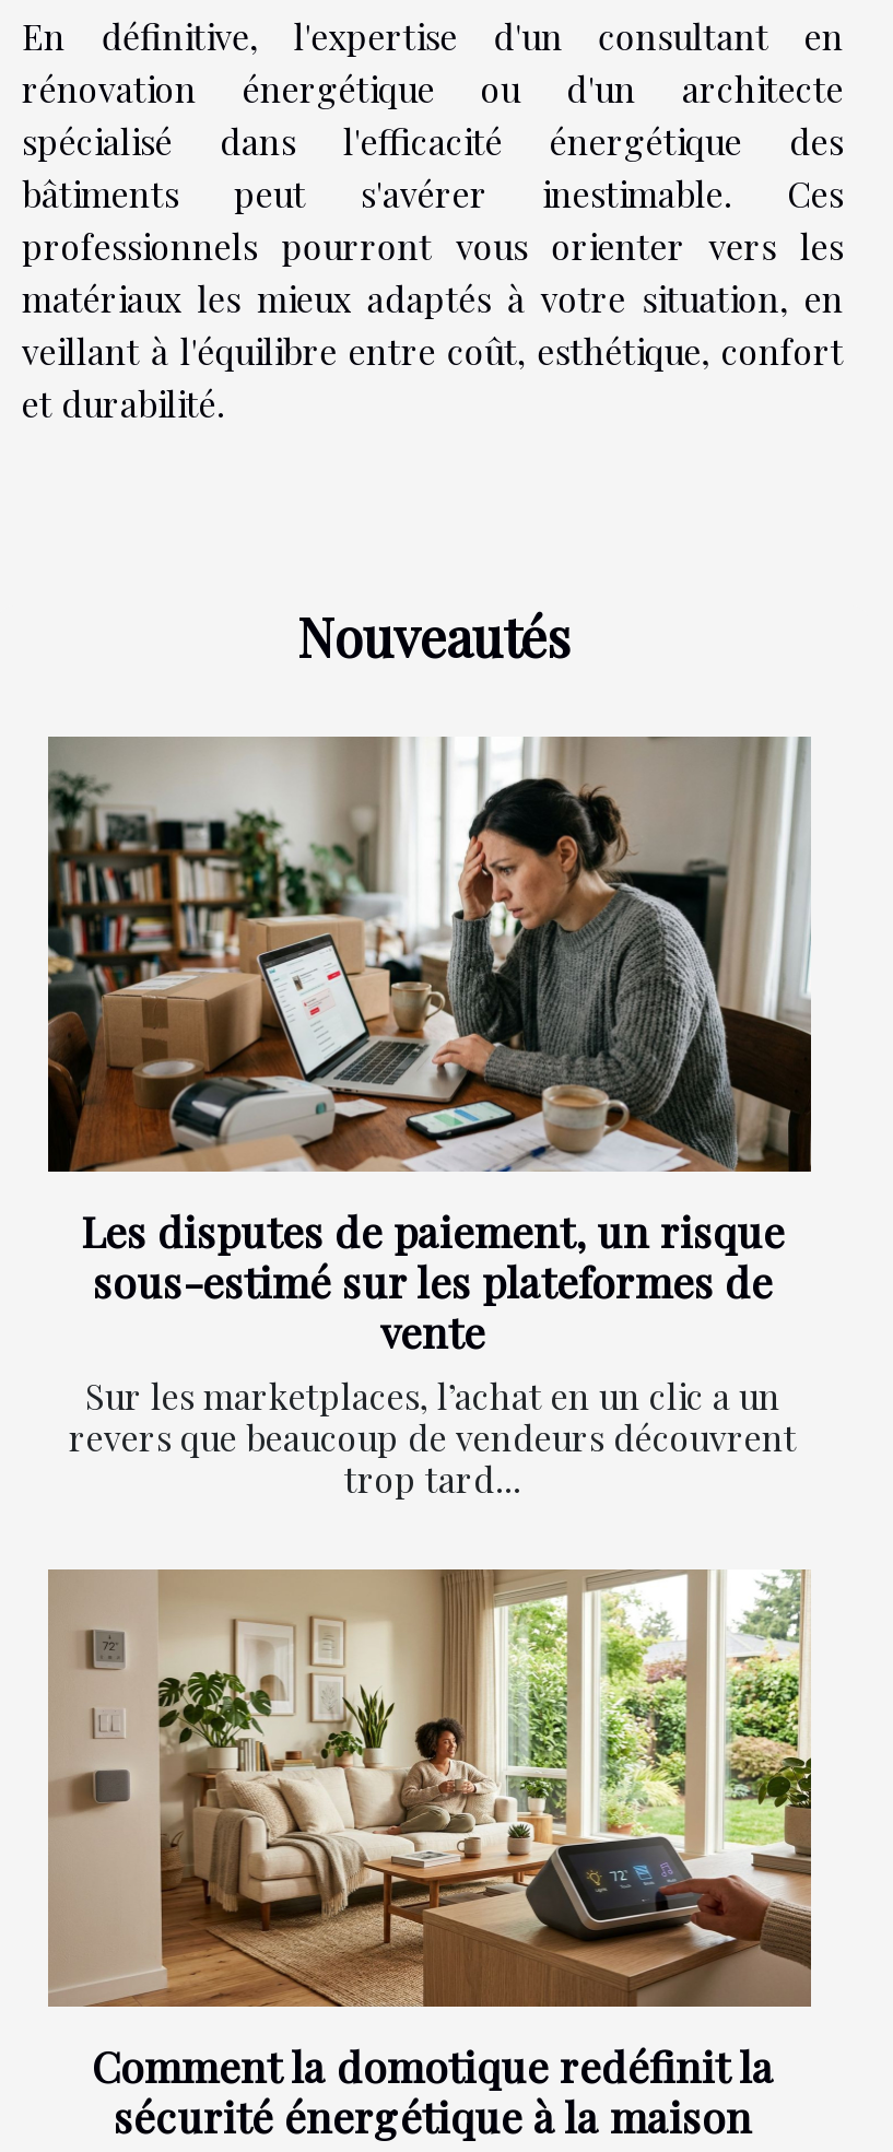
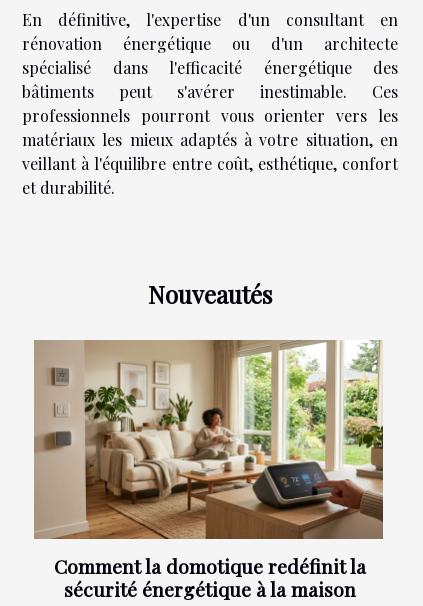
- [image]
- Les disputes de paiement, un risque
- sous-estimé sur les plateformes de
- vente
- Sur les marketplaces, l’achat en un clic a un
- revers que beaucoup de vendeurs découvrent
- trop tard...
